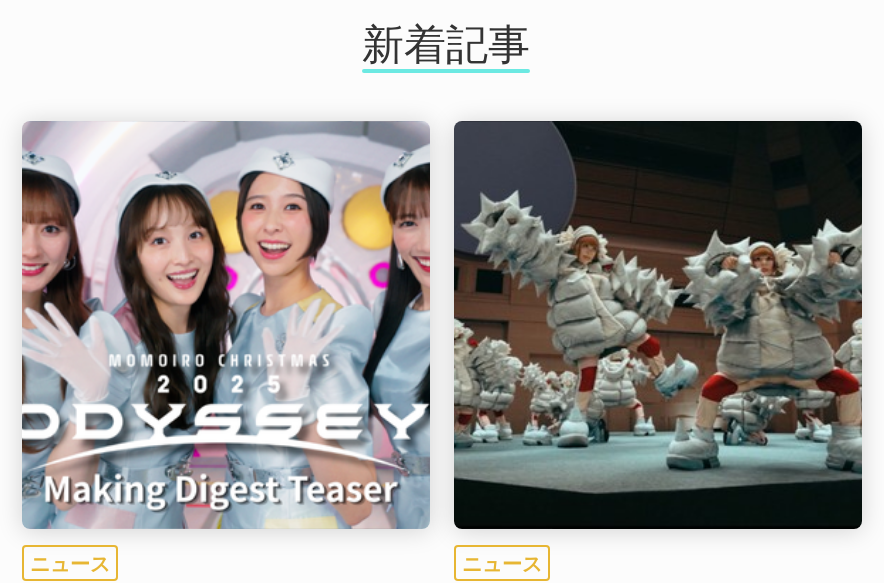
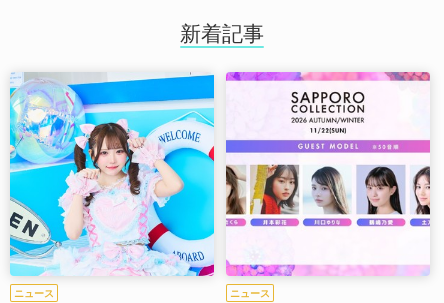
- [image]
+ [image]

- [image]
+ [image]
